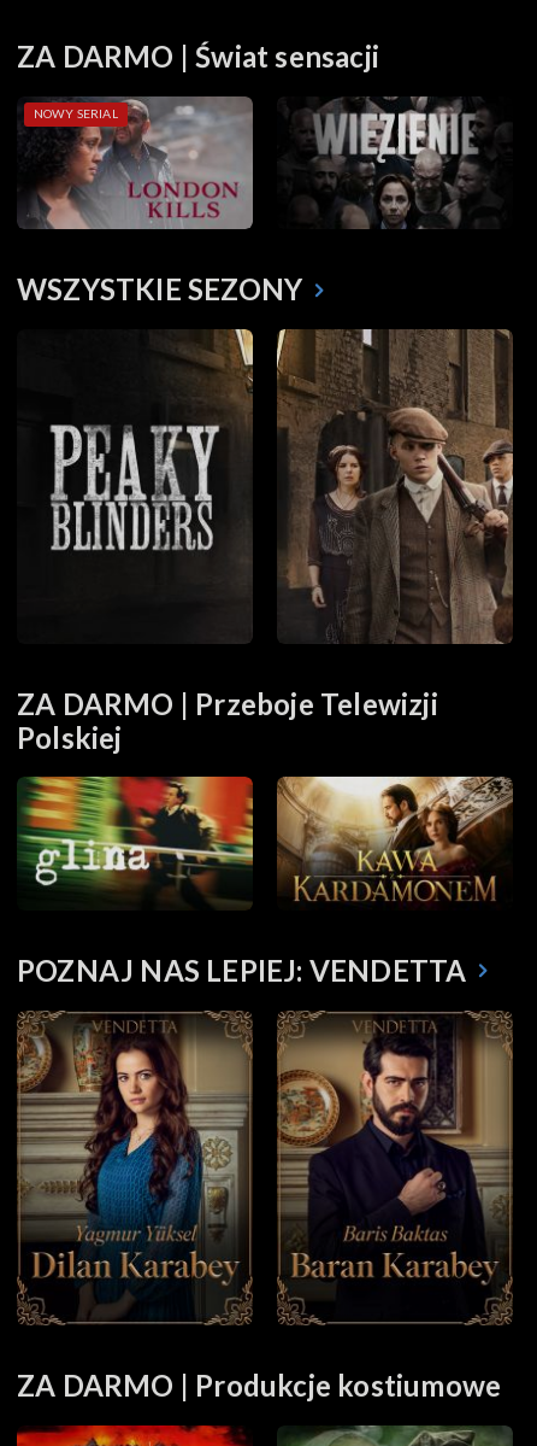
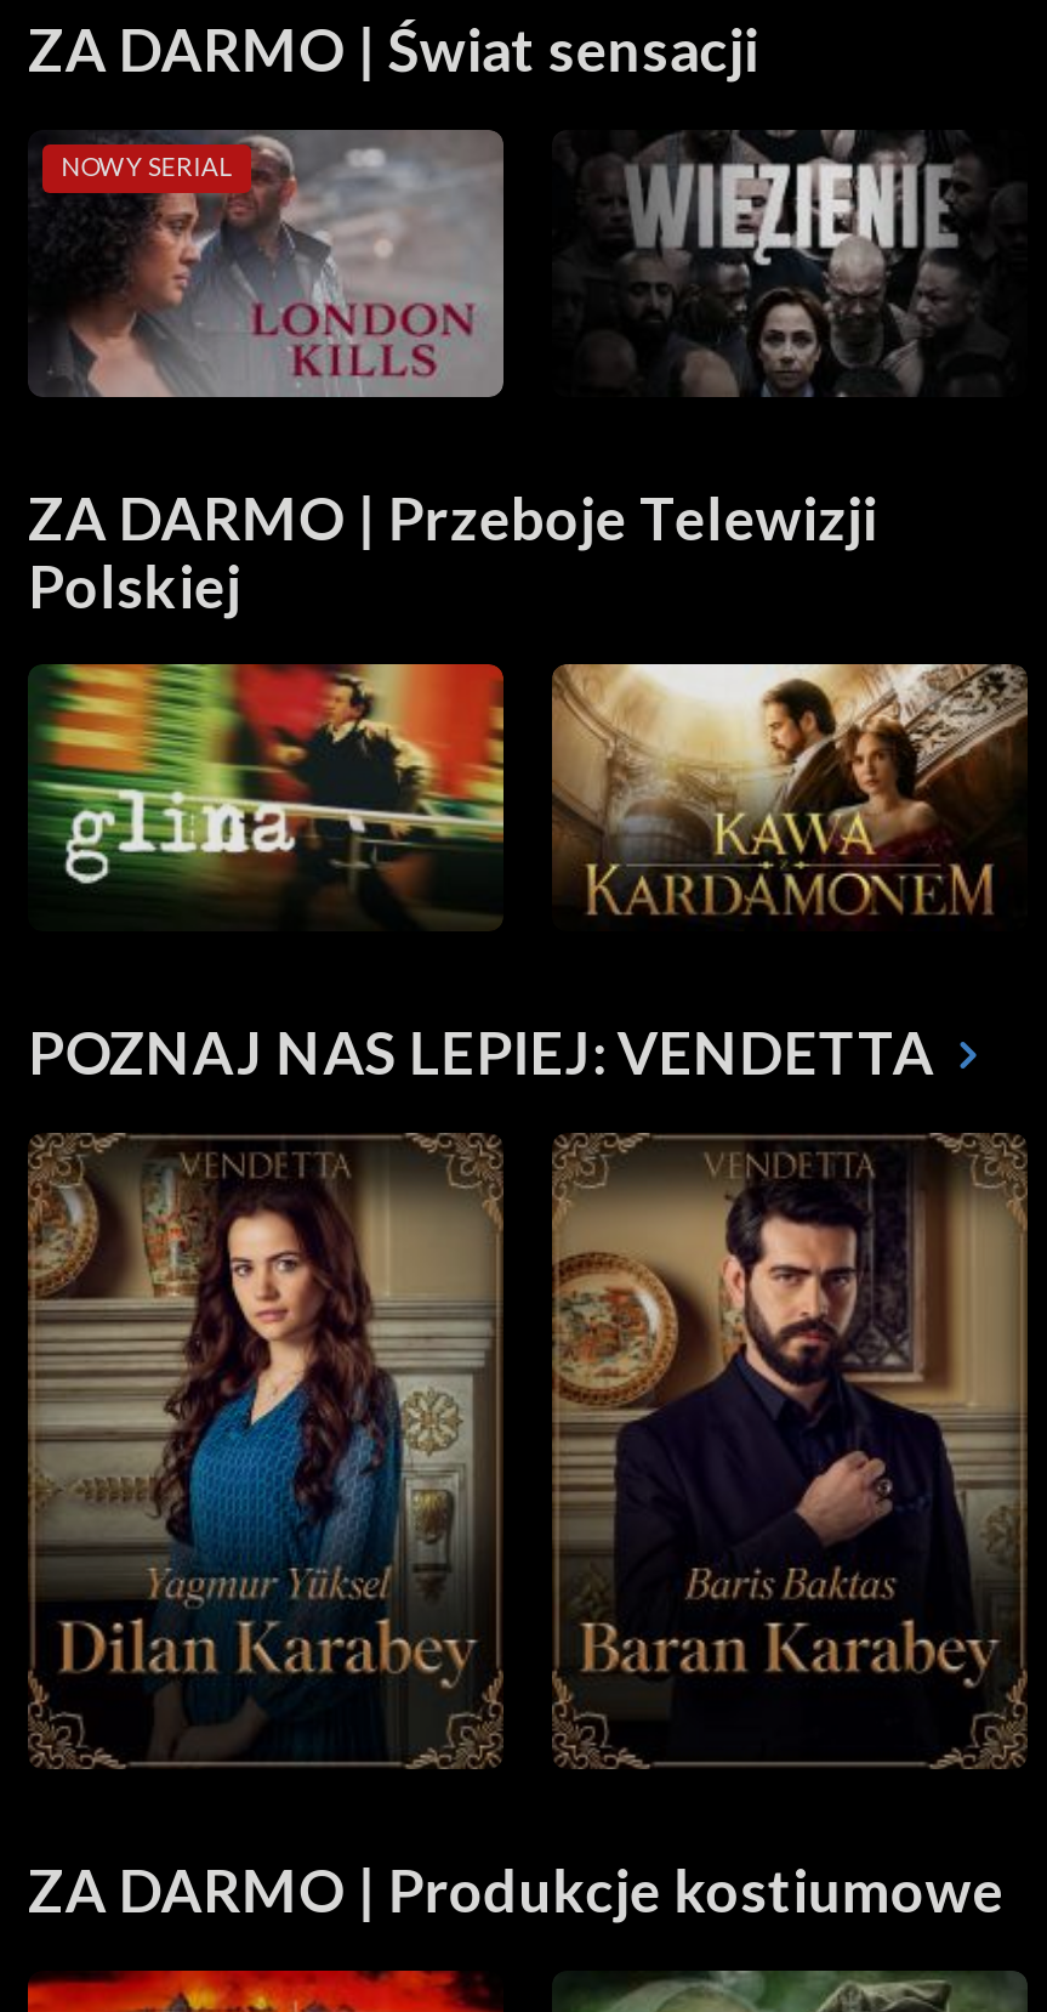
- WSZYSTKIE SEZONY

- [image]

- [image]
